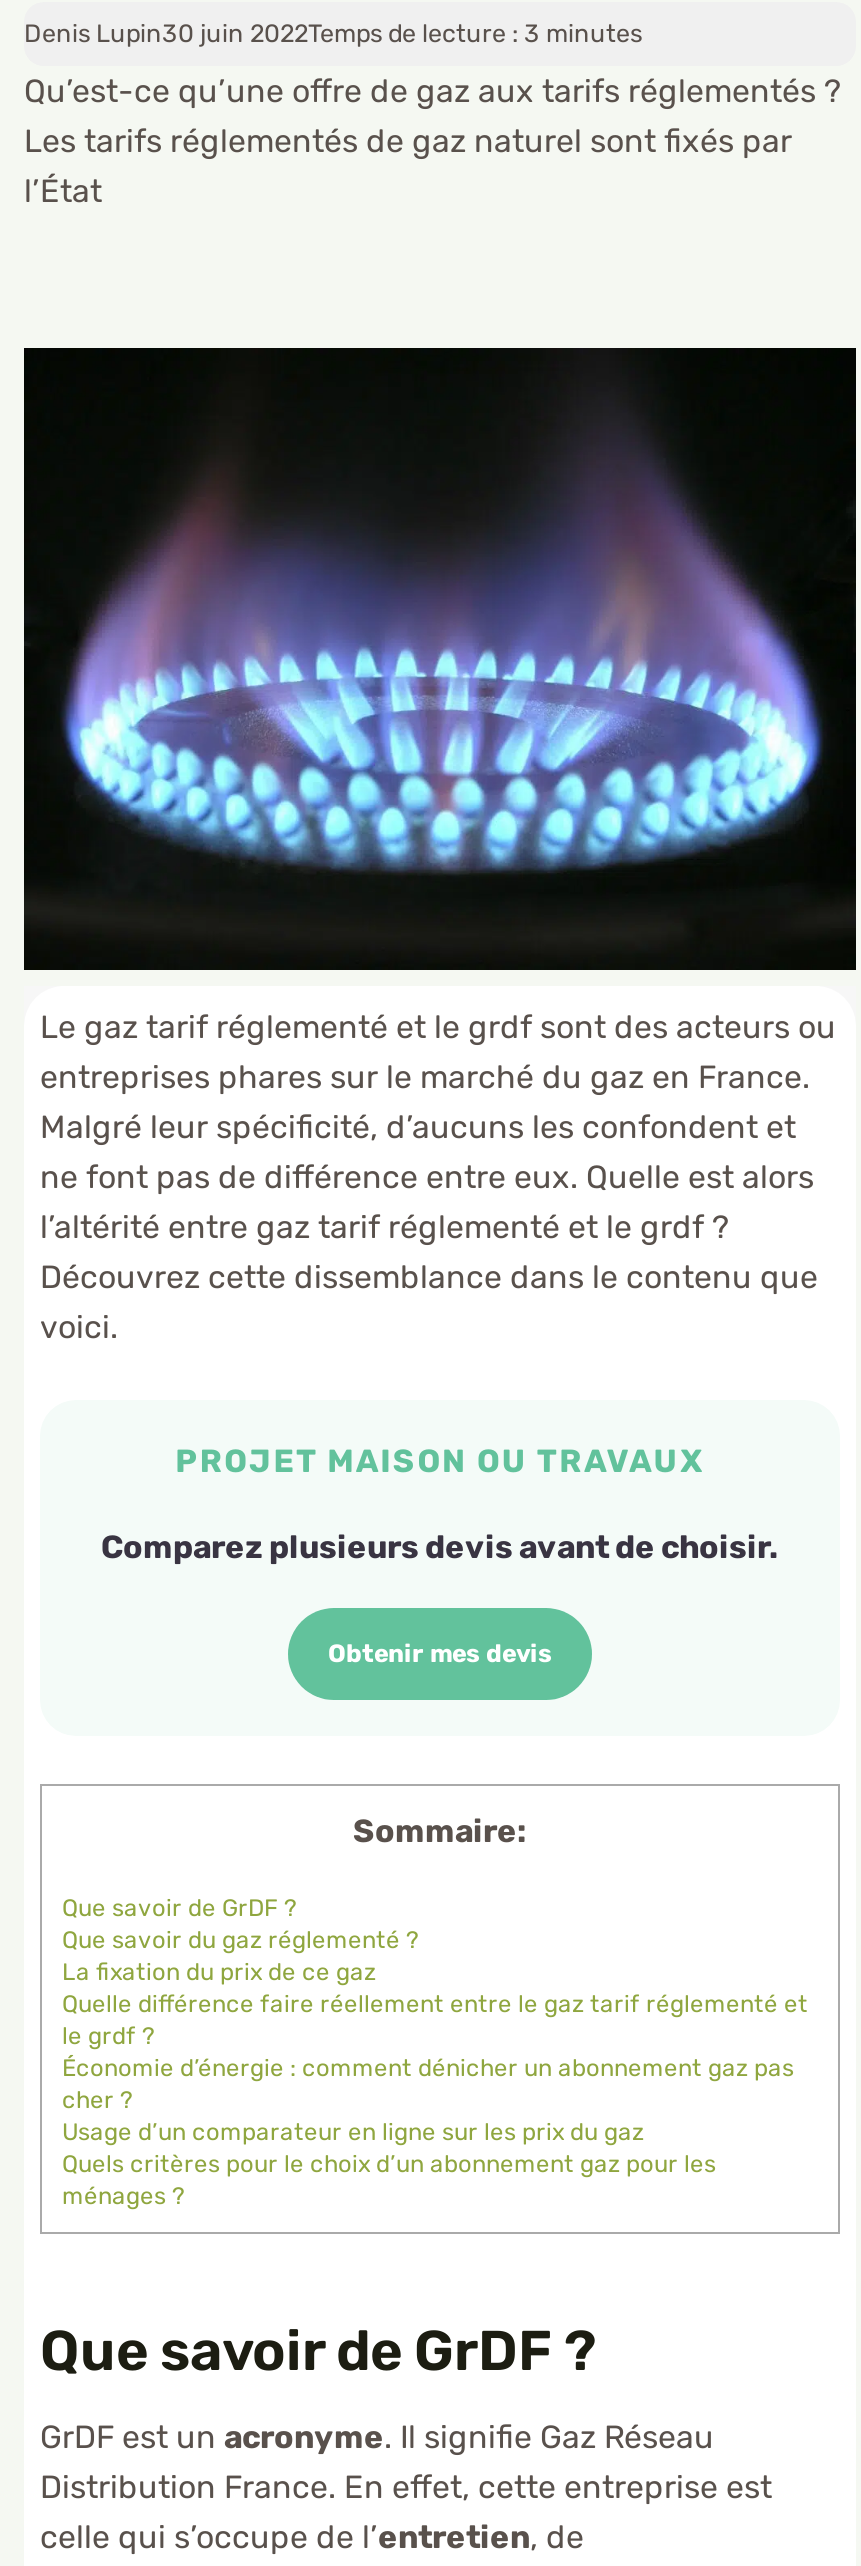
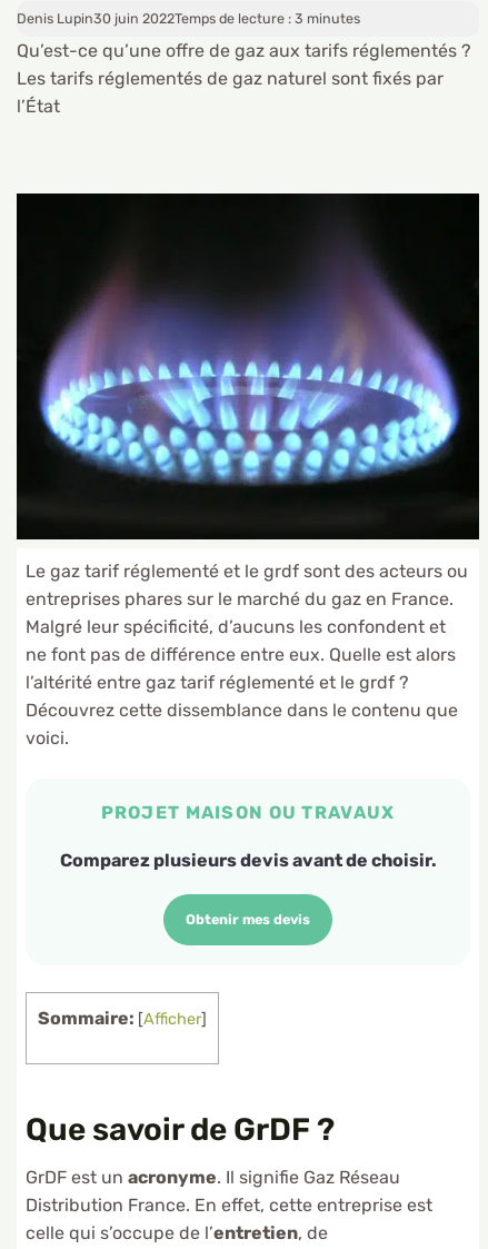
- Sommaire:
- Que savoir de GrDF ?
- Que savoir du gaz réglementé ?
- La fixation du prix de ce gaz
- Quelle différence faire réellement entre le gaz tarif réglementé et
- le grdf ?
- Économie d’énergie : comment dénicher un abonnement gaz pas
- cher ?
- Usage d’un comparateur en ligne sur les prix du gaz
- Quels critères pour le choix d’un abonnement gaz pour les
- ménages ?
+ Sommaire: [Afficher]
